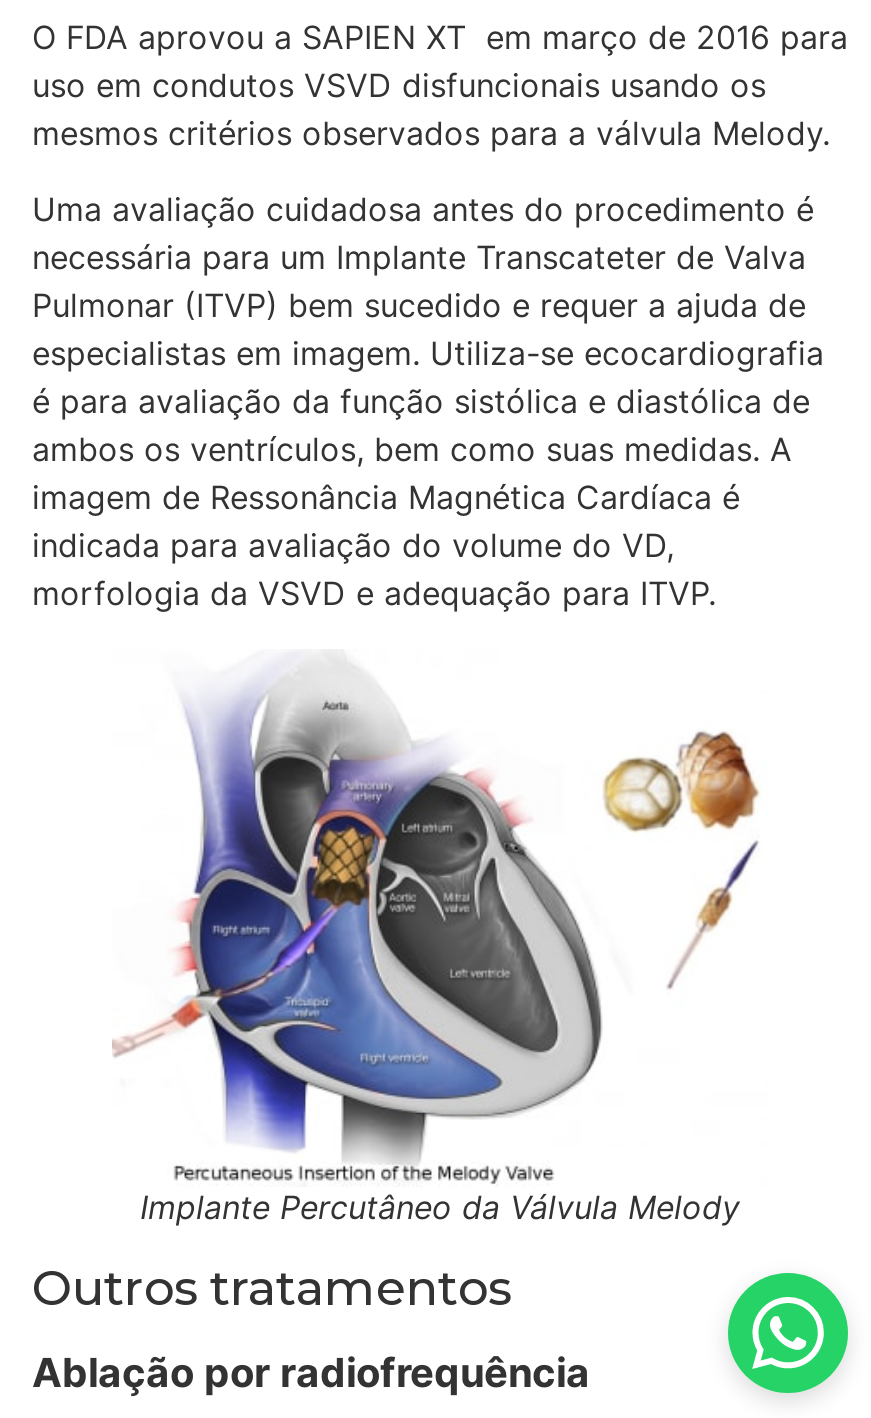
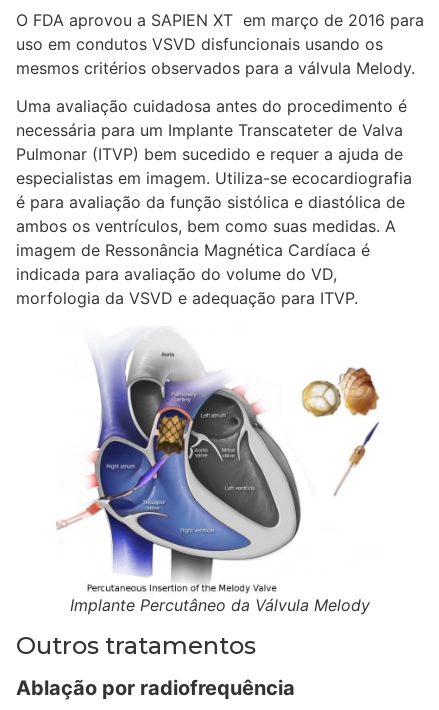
- [image]
